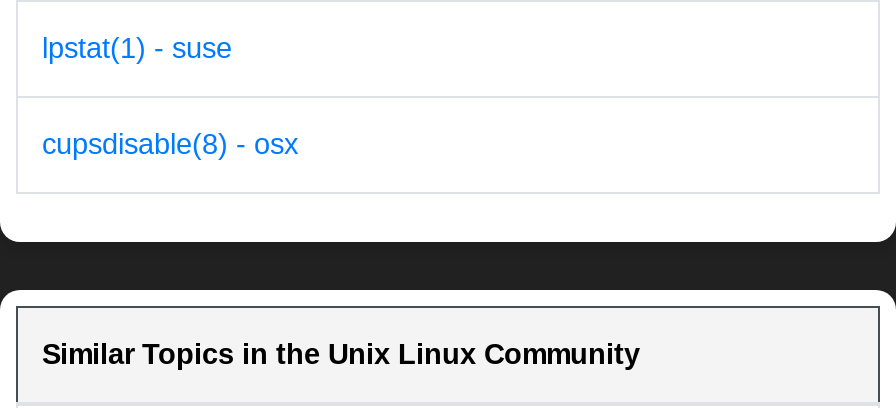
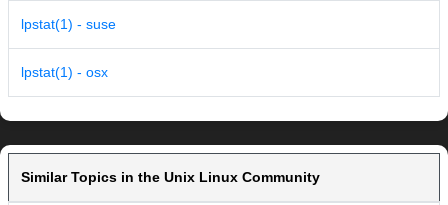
- cupsdisable(8) - osx
+ lpstat(1) - osx
